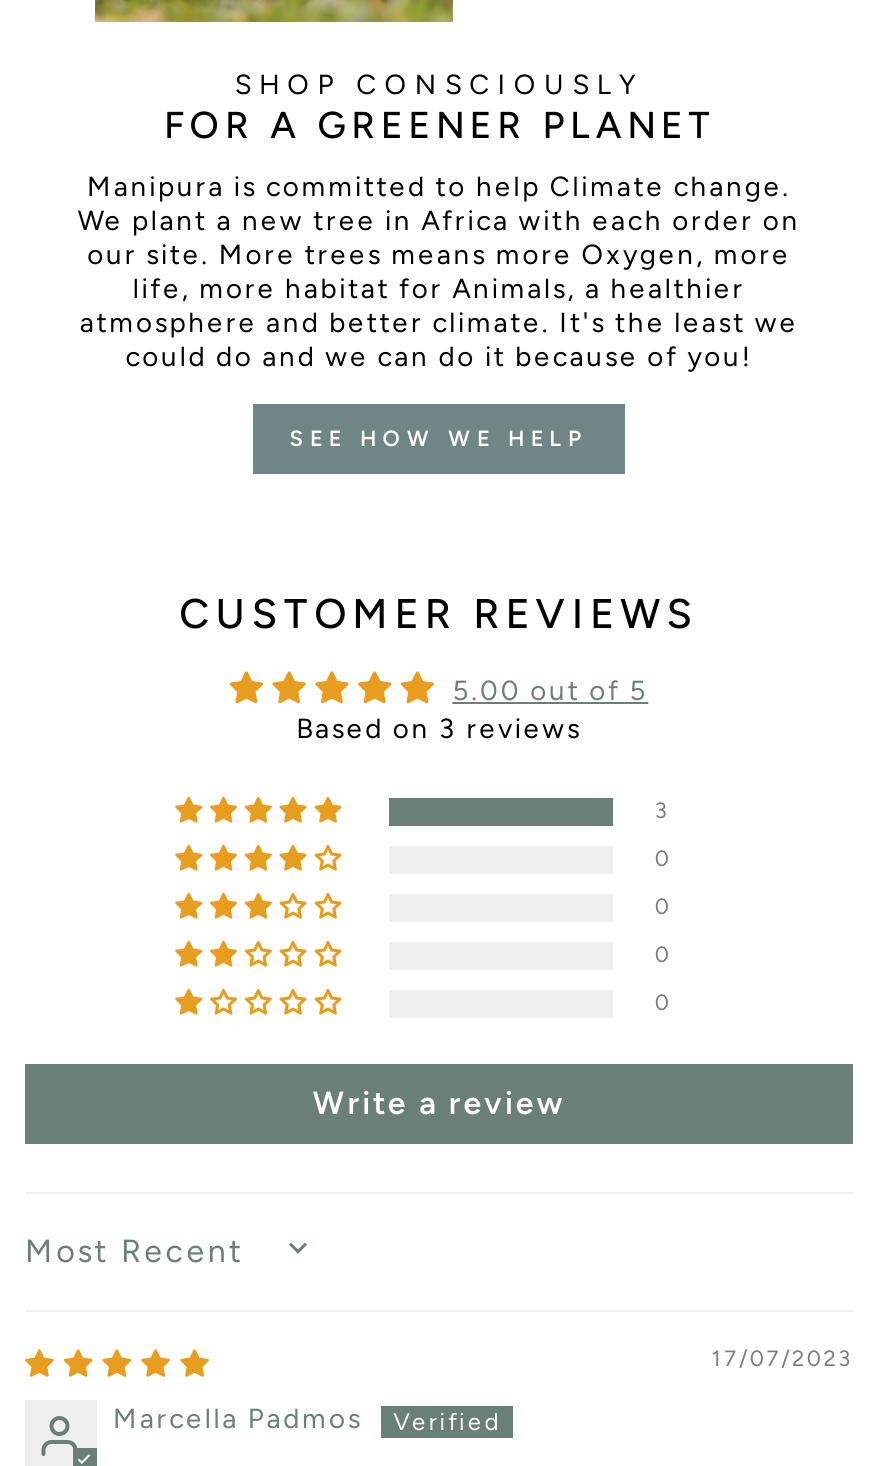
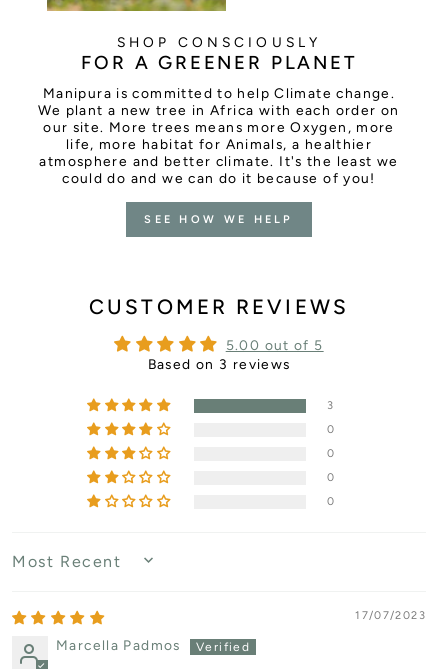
- Write a review
